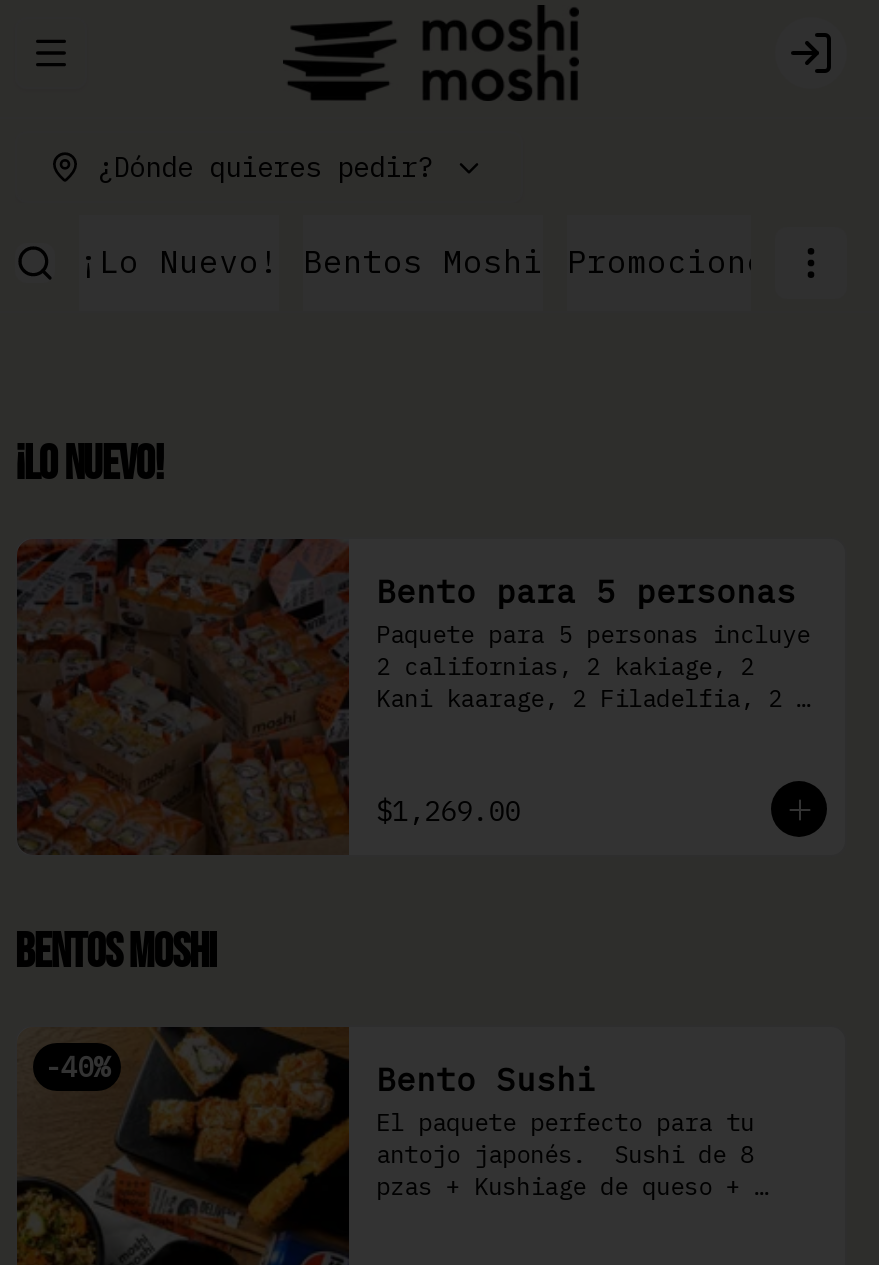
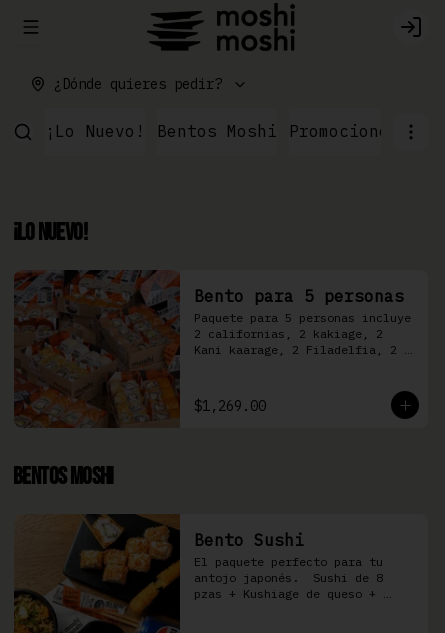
- -40%
